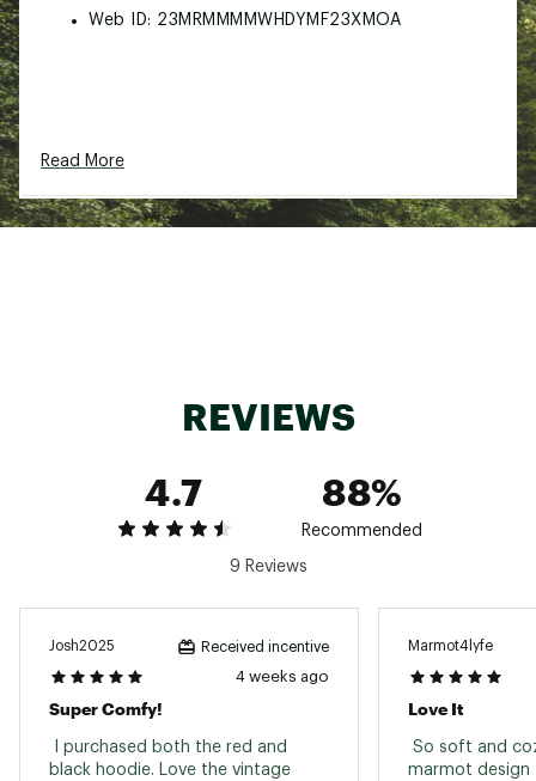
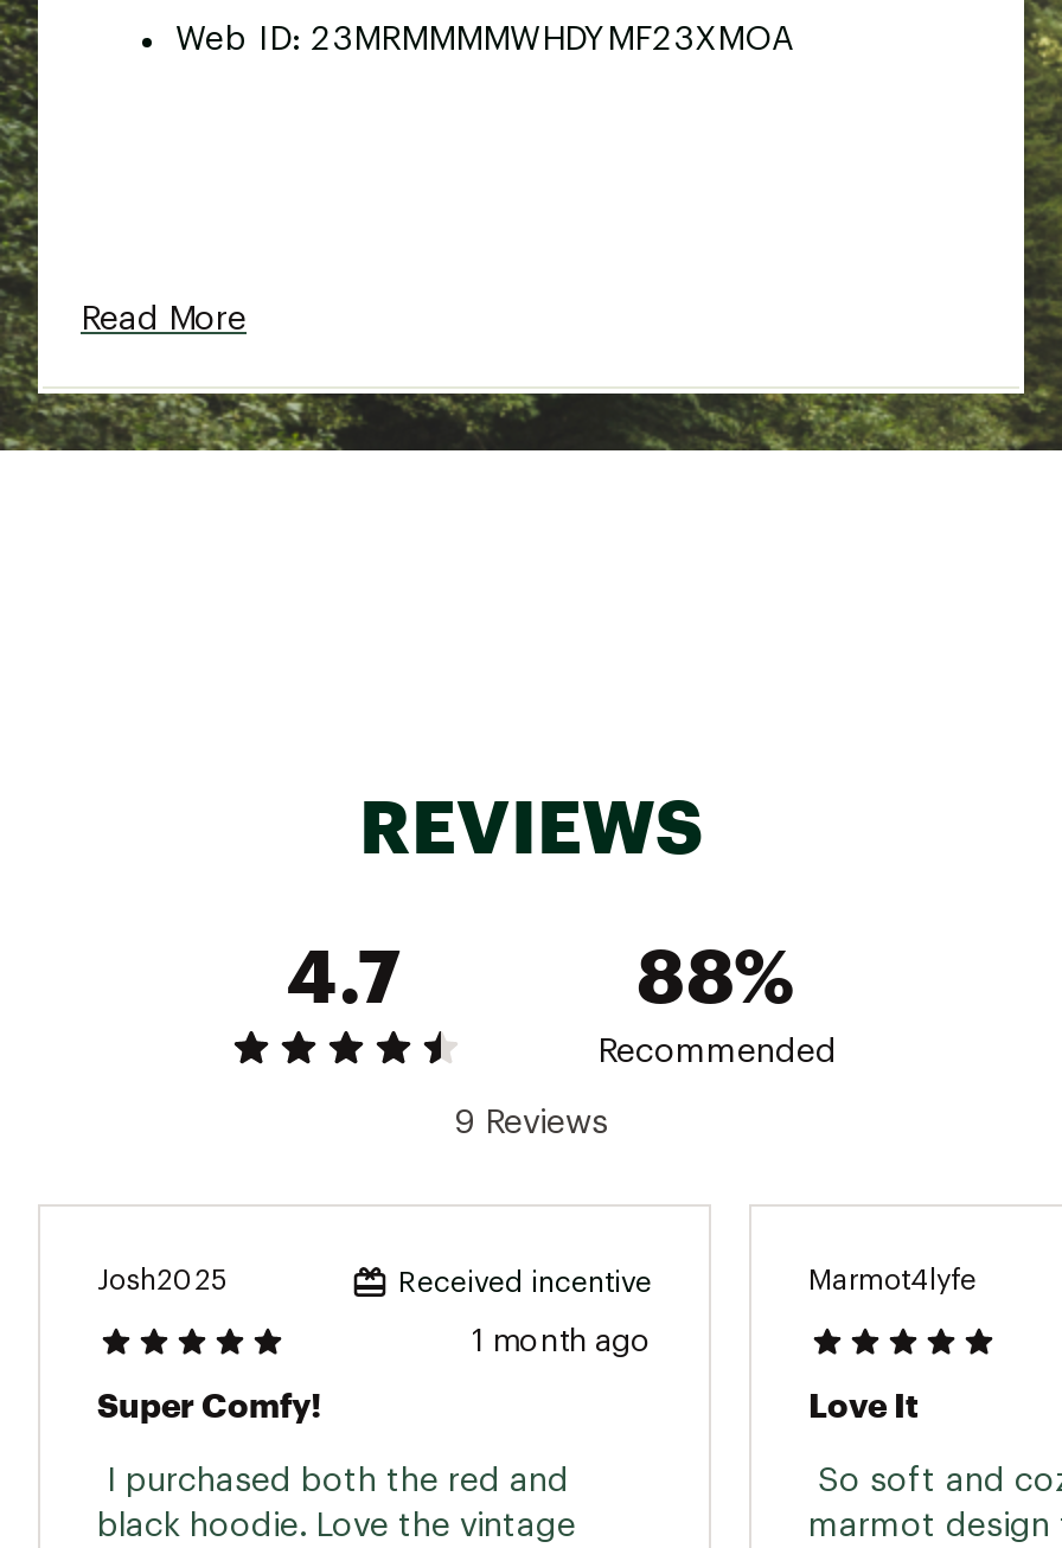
- 4 weeks ago
+ 1 month ago
